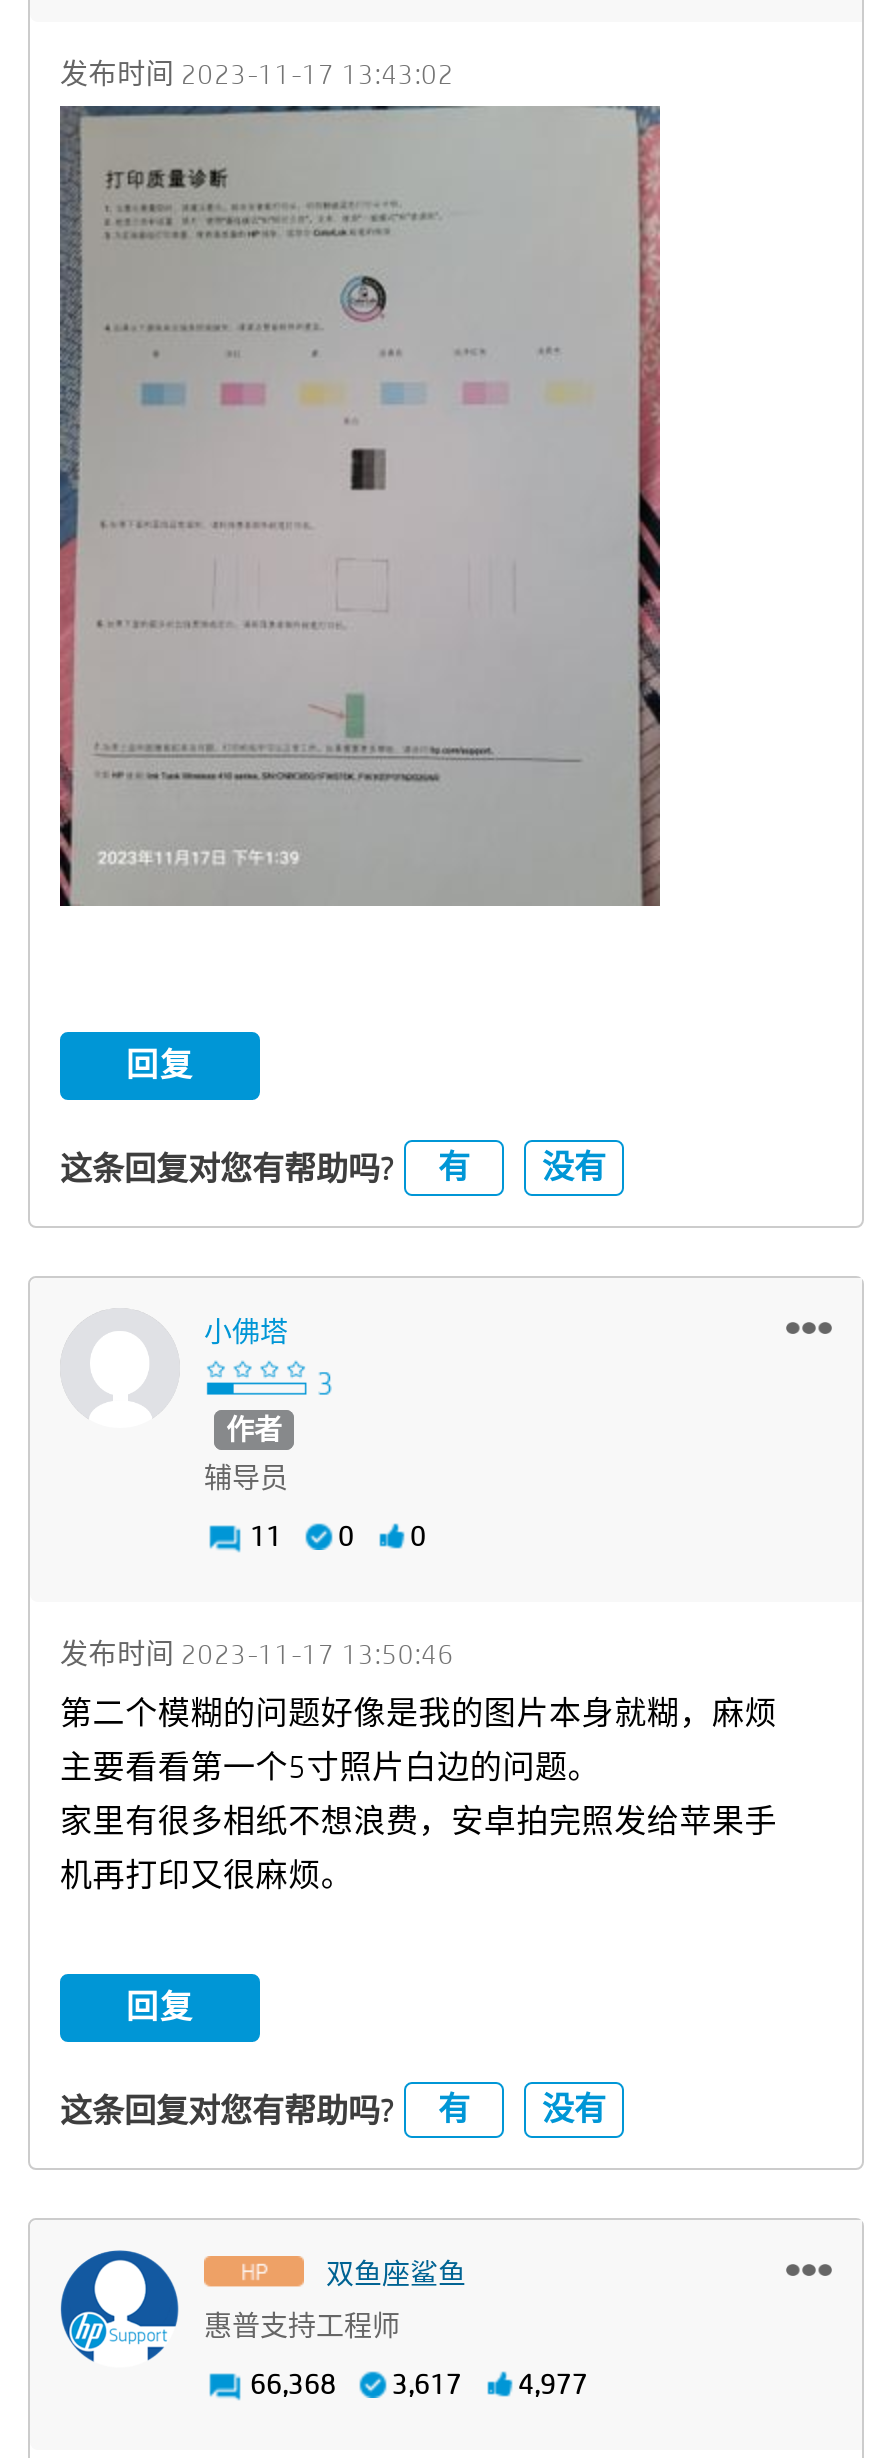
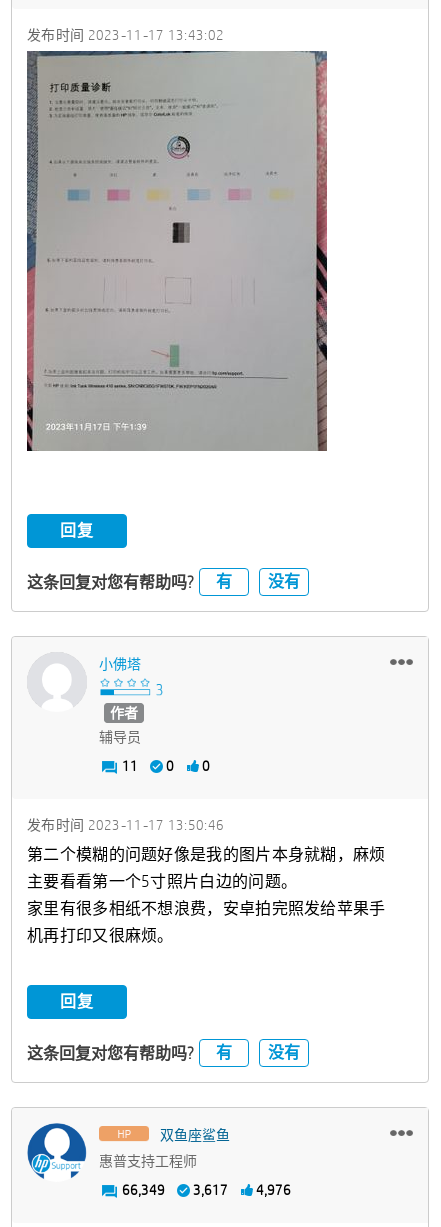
- 66,368
+ 66,349

- 4,977
+ 4,976
